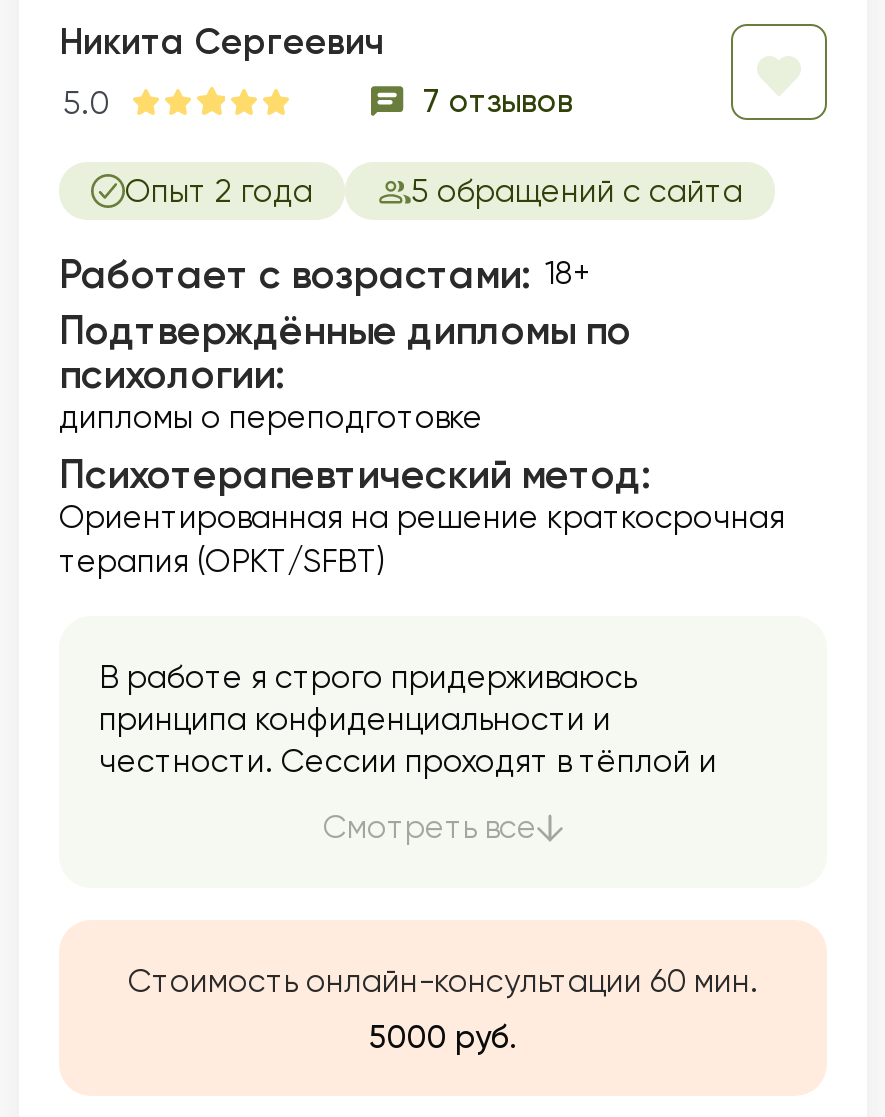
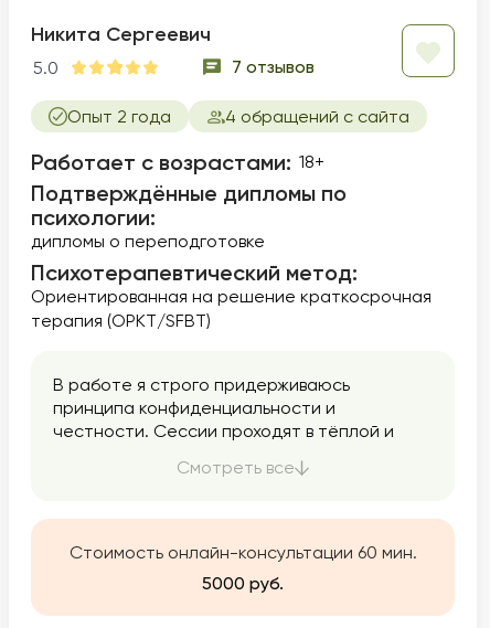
- 5 обращений с сайта
+ 4 обращений с сайта
